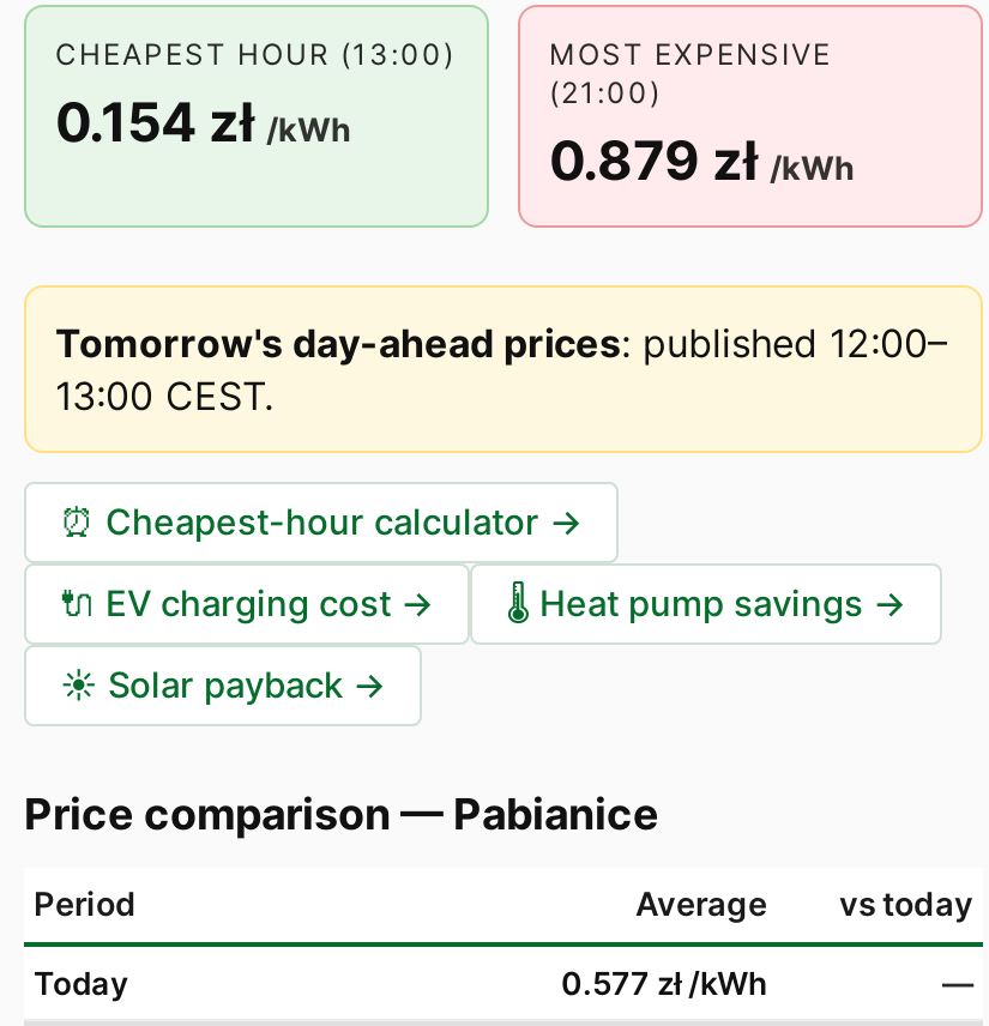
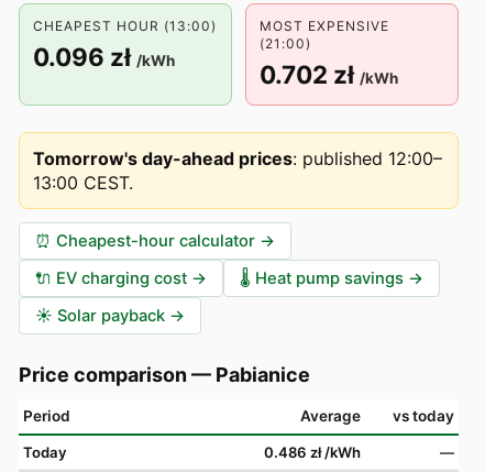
- 0.154 zł /kWh
+ 0.096 zł /kWh

- 0.879 zł /kWh
+ 0.702 zł /kWh

- 0.577 zł /kWh
+ 0.486 zł /kWh
